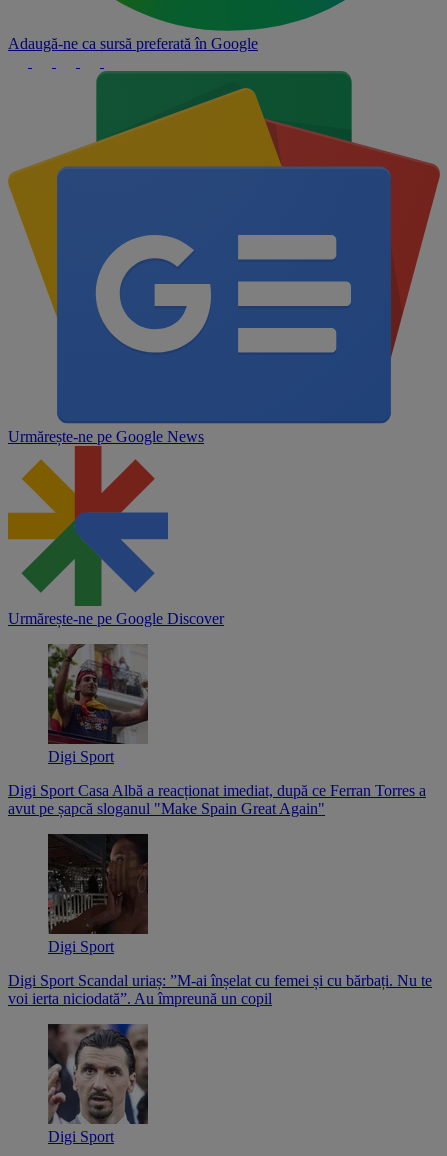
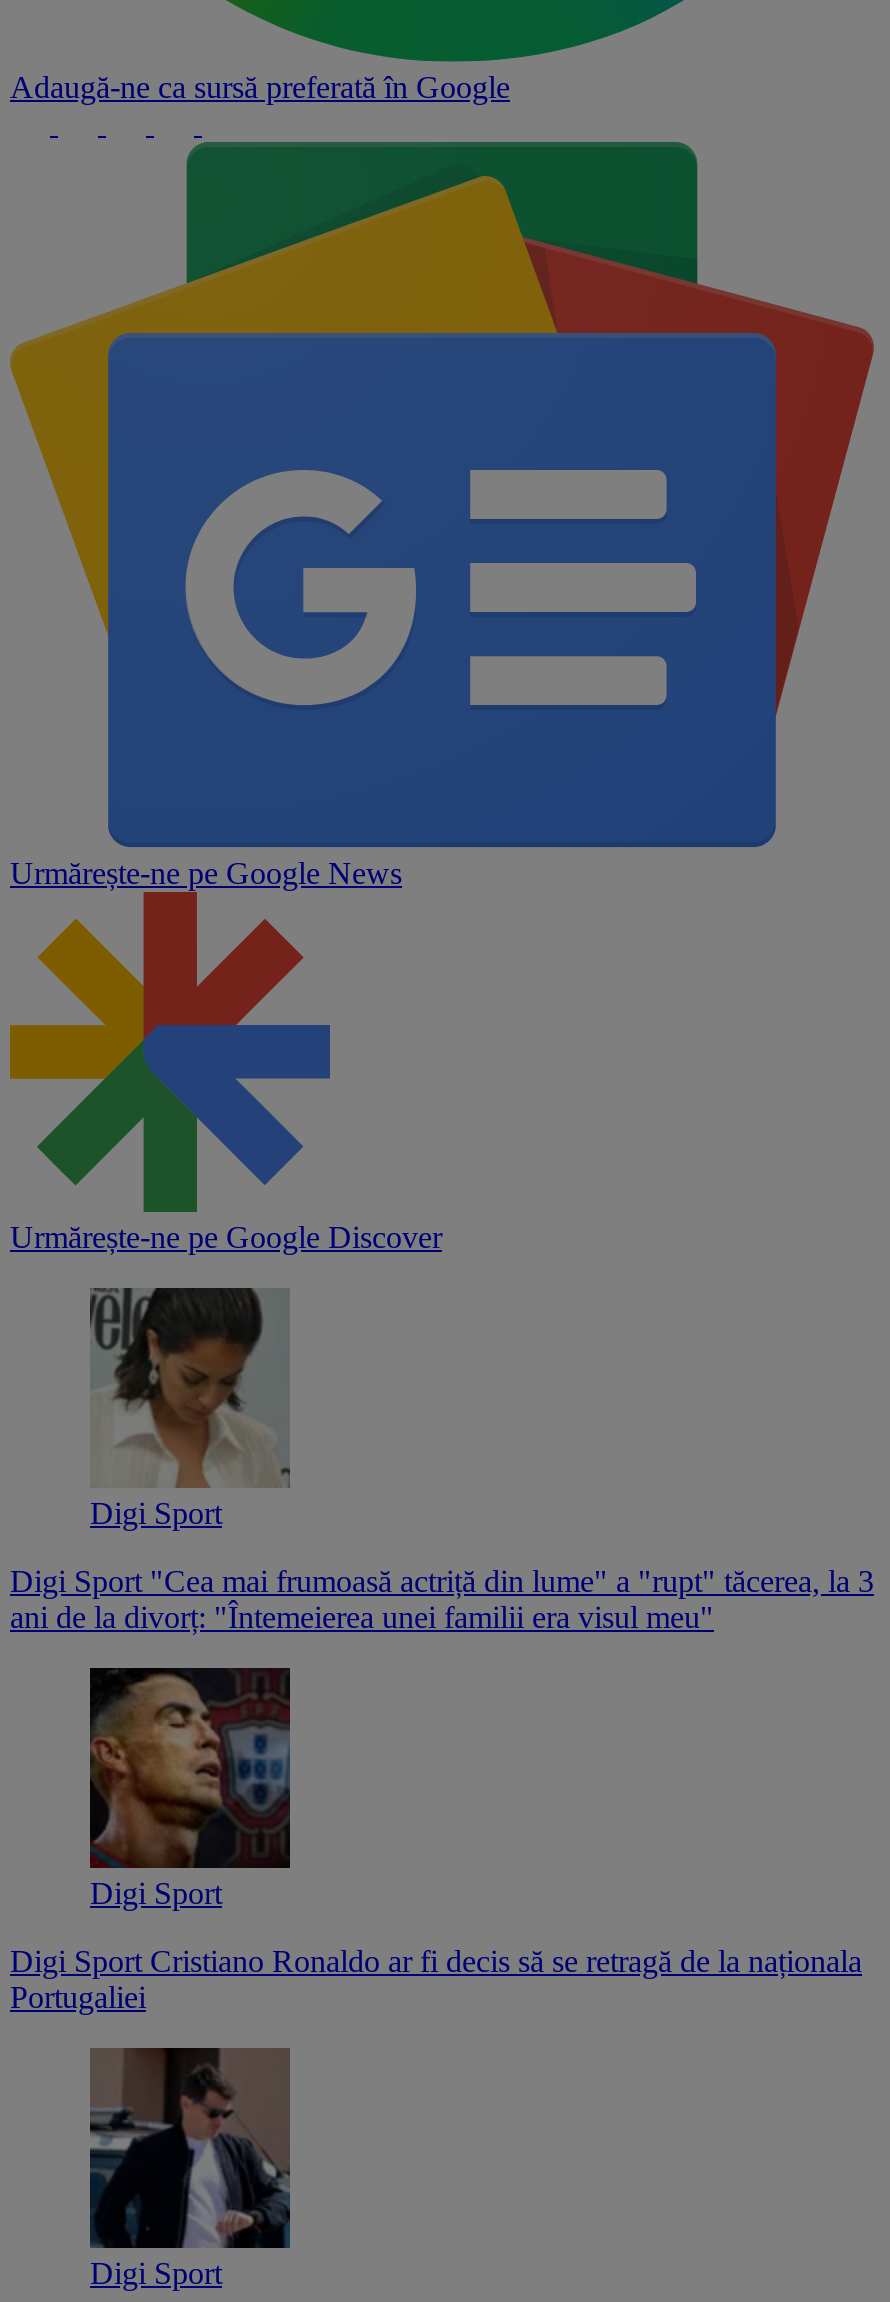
- [image]
- Digi Sport Casa Albă a reacționat imediat, după ce Ferran Torres a
- avut pe șapcă sloganul "Make Spain Great Again"
+ [image]
+ Digi Sport "Cea mai frumoasă actriță din lume" a "rupt" tăcerea, la 3
+ ani de la divorț: "Întemeierea unei familii era visul meu"

- [image]
- Digi Sport Scandal uriaș: ”M-ai înșelat cu femei și cu bărbați. Nu te
- voi ierta niciodată”. Au împreună un copil
+ [image]
+ Digi Sport Cristiano Ronaldo ar fi decis să se retragă de la naționala
+ Portugaliei

- [image]
+ [image]
